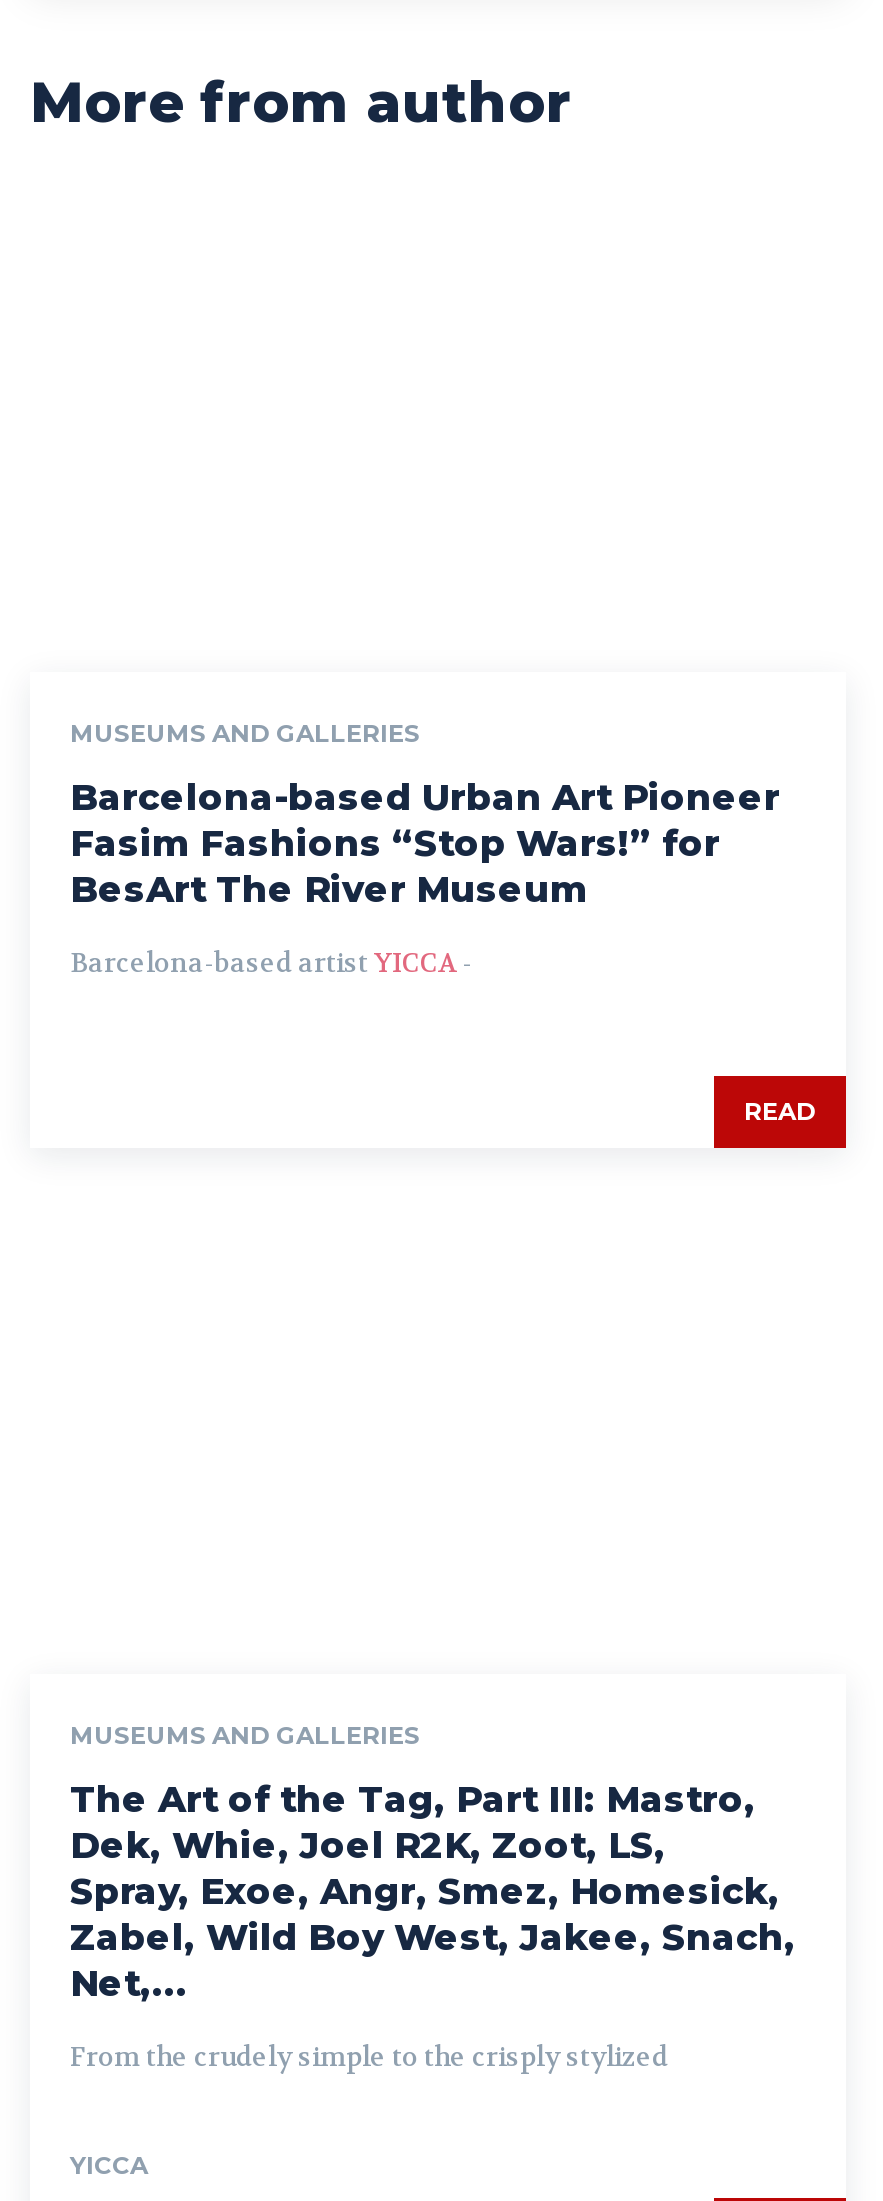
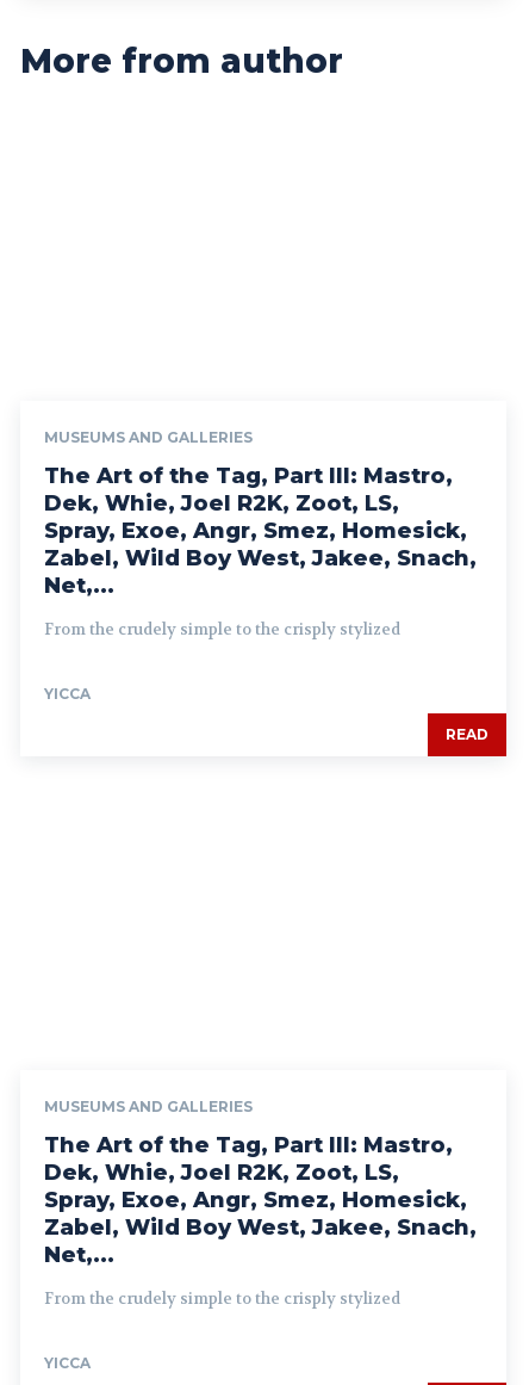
- Barcelona-based Urban Art Pioneer
- Fasim Fashions “Stop Wars!” for
- BesArt The River Museum
- Barcelona-based artist YICCA -
+ The Art of the Tag, Part III: Mastro,
+ Dek, Whie, Joel R2K, Zoot, LS,
+ Spray, Exoe, Angr, Smez, Homesick,
+ Zabel, Wild Boy West, Jakee, Snach,
+ Net,...
+ From the crudely simple to the crisply stylized
+ YICCA
